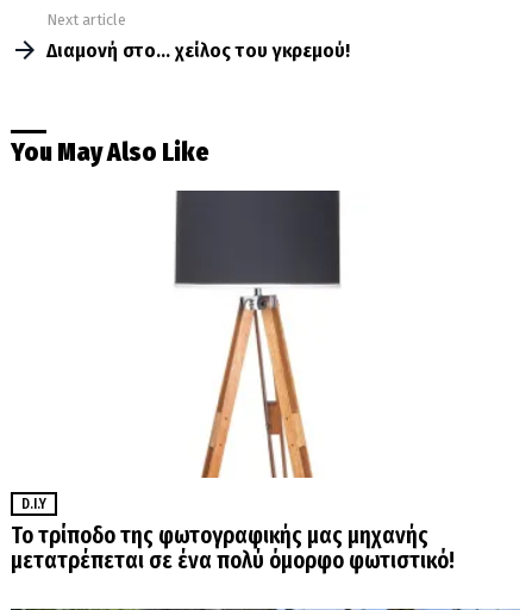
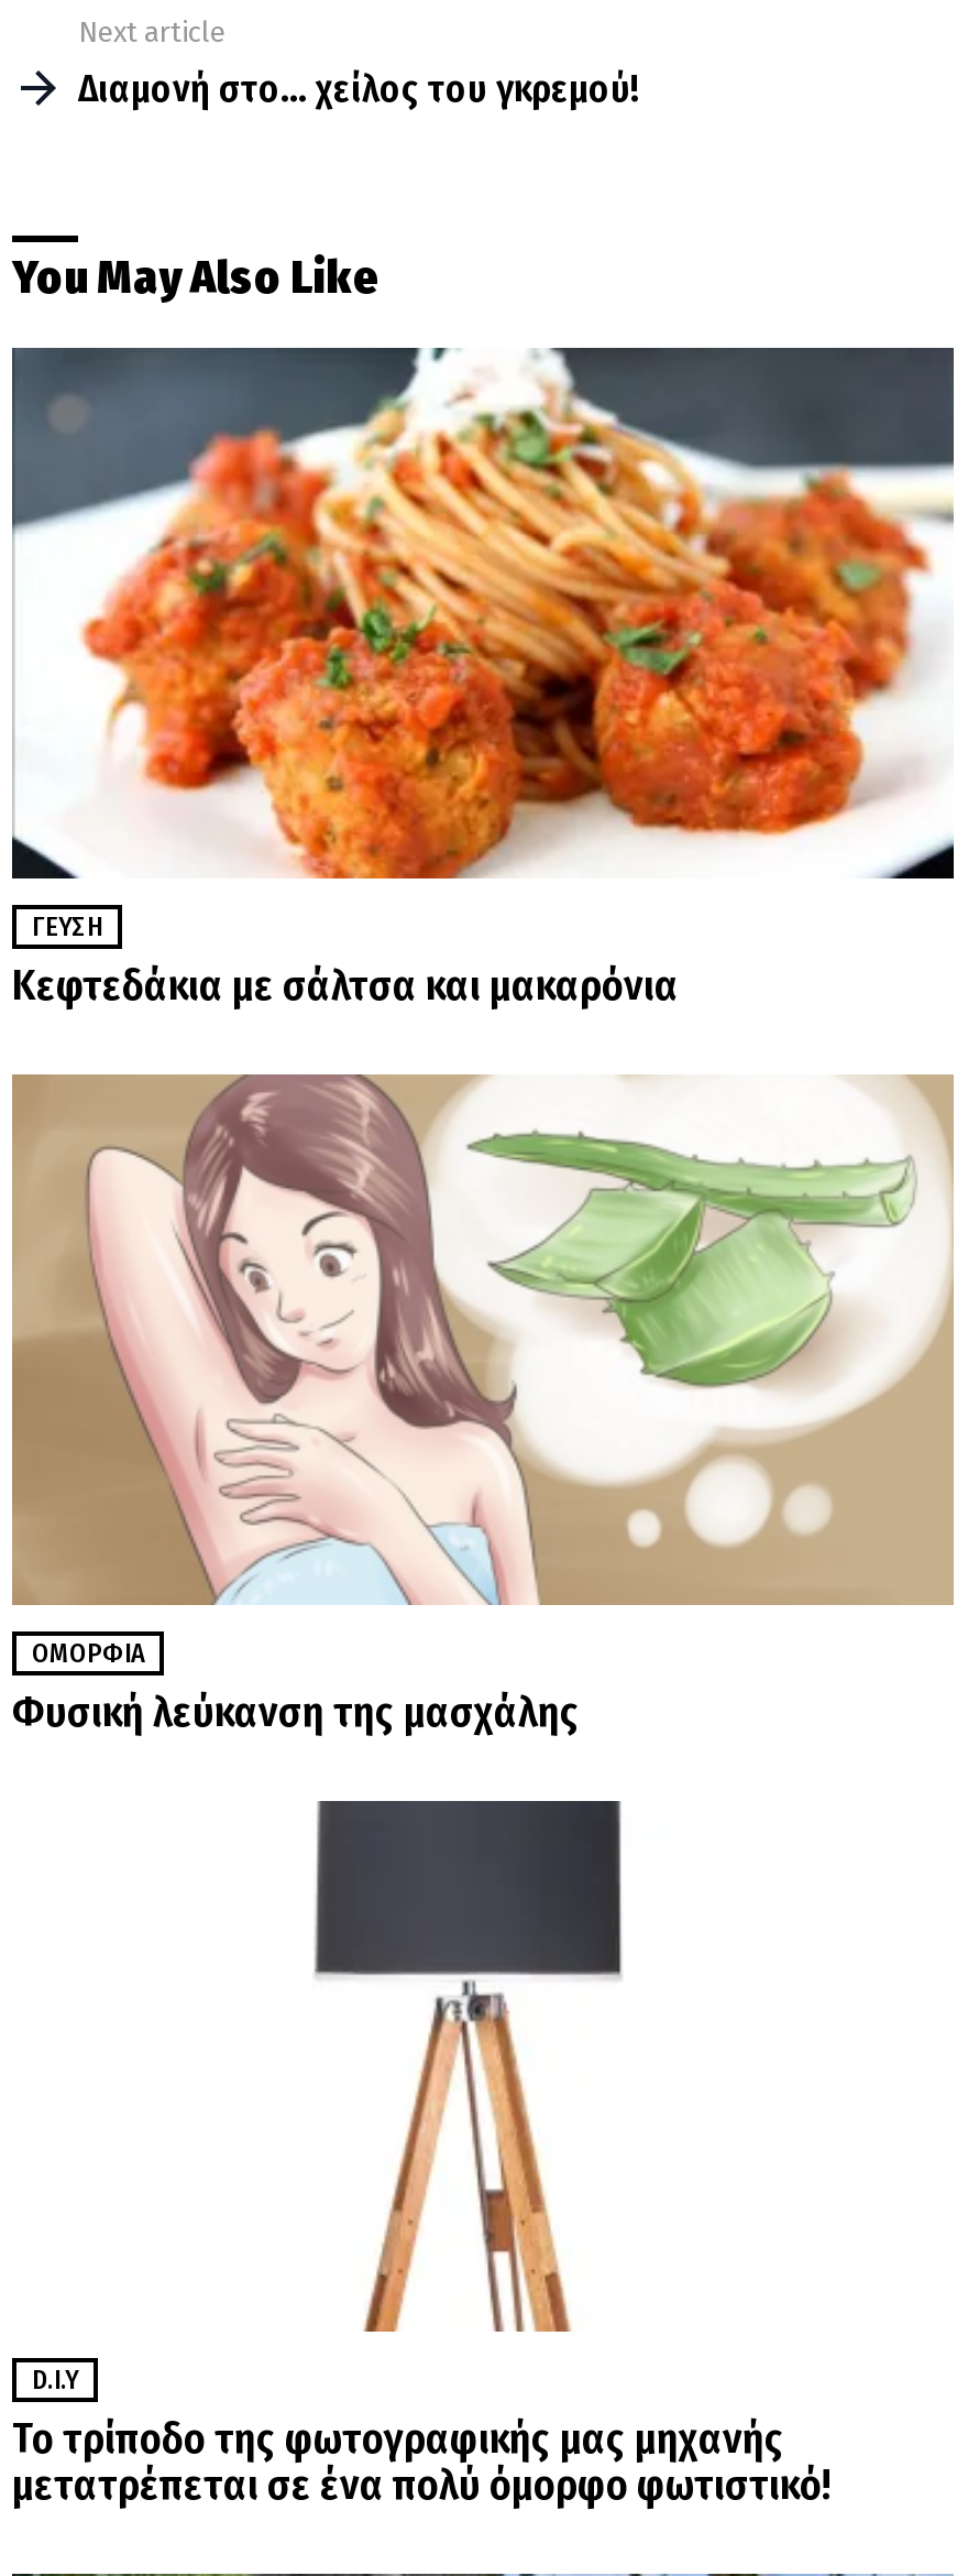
+ [image]
+ ΓΕΎΣΗ
+ Κεφτεδάκια με σάλτσα και μακαρόνια

+ [image]
+ ΟΜΟΡΦΙΆ
+ Φυσική λεύκανση της μασχάλης
